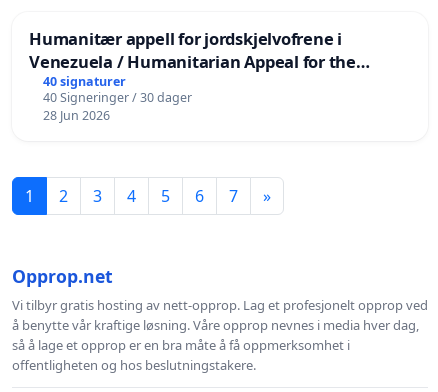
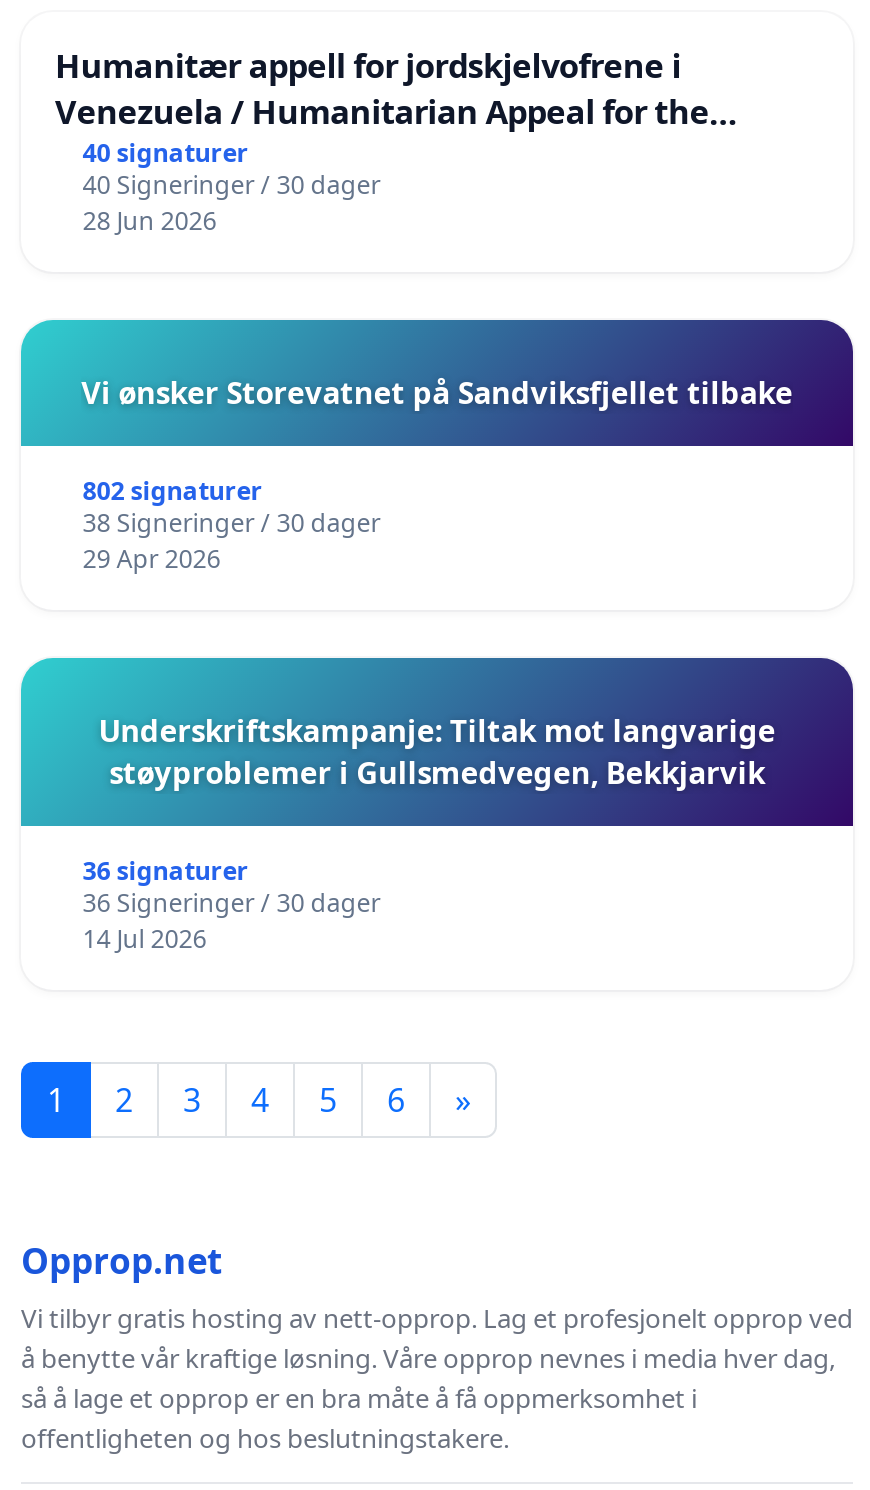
+ [image]
+ Underskriftskampanje: Tiltak mot langvarige
+ støyproblemer i Gullsmedvegen, Bekkjarvik
+ 36 signaturer
+ 36 Signeringer / 30 dager
+ 14 Jul 2026

+ Vi ønsker Storevatnet på Sandviksfjellet tilbake
+ 802 signaturer
+ 38 Signeringer / 30 dager
+ 29 Apr 2026

- 7
